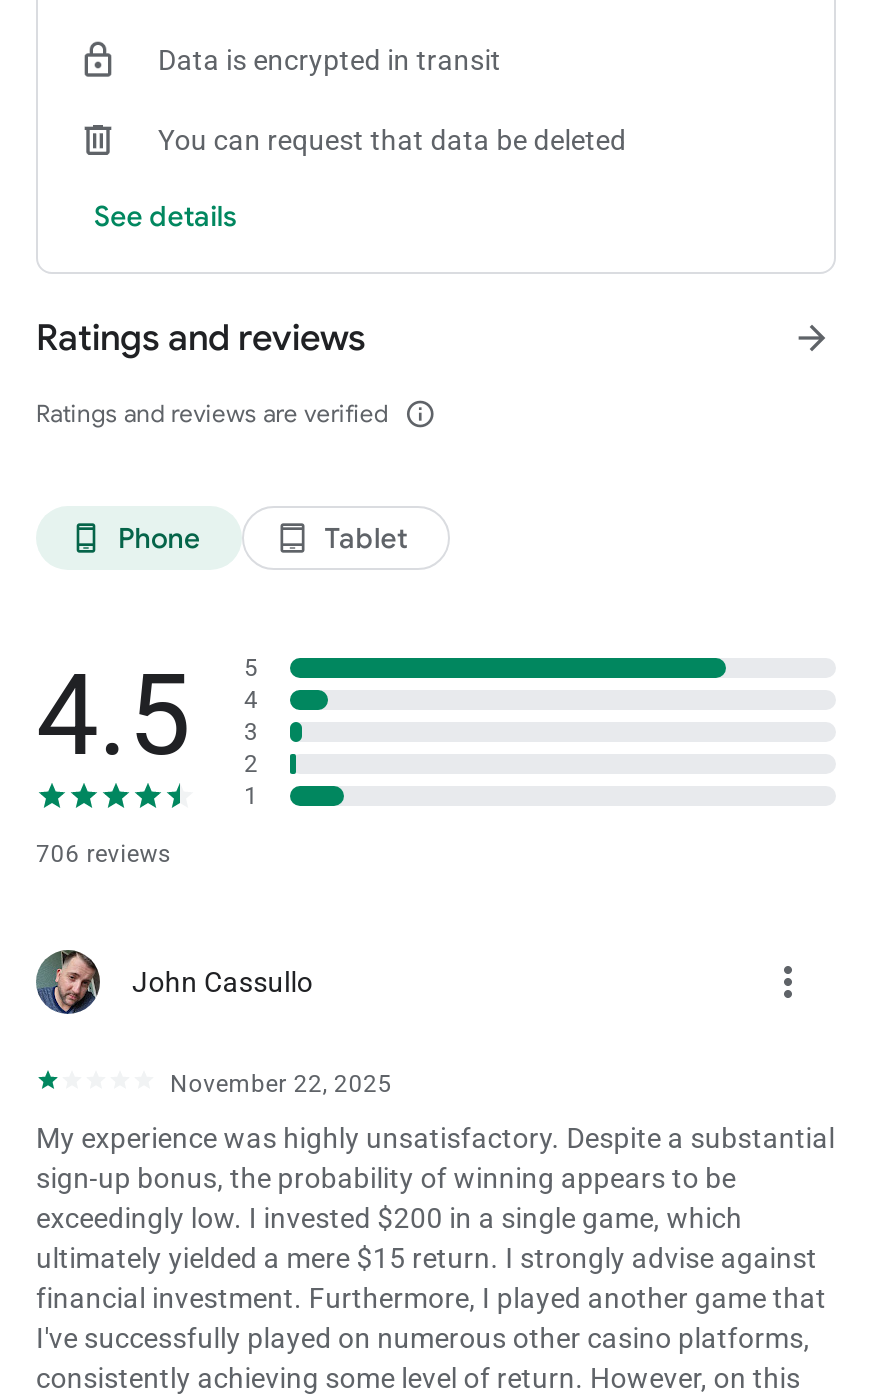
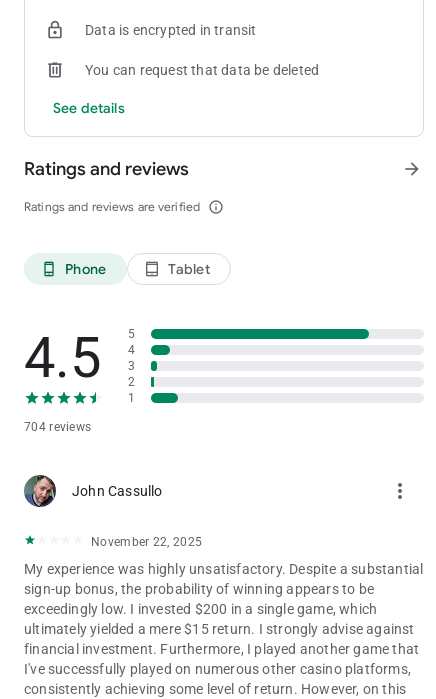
- 706 reviews
+ 704 reviews
